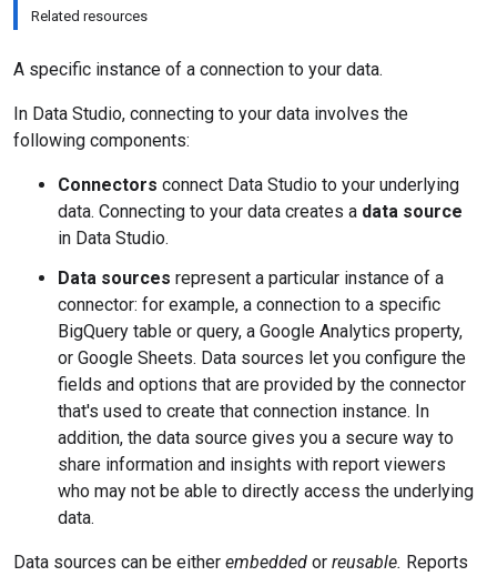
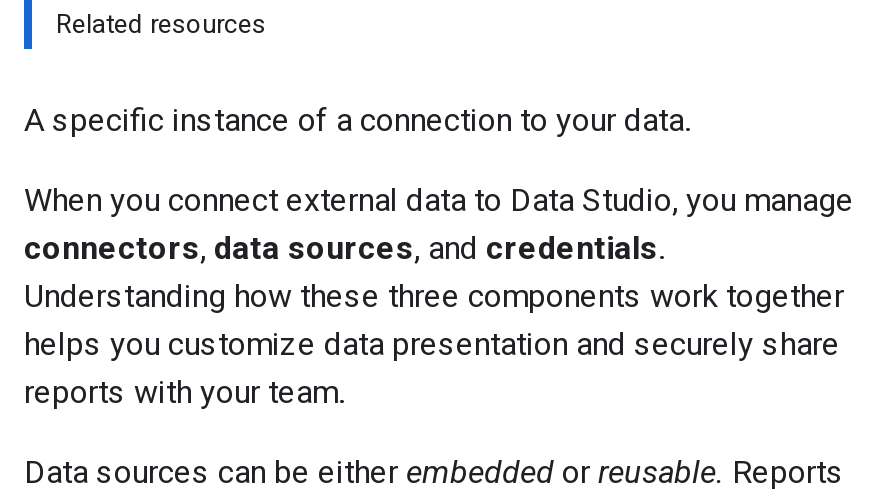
- In Data Studio, connecting to your data involves the
- following components:
- Connectors connect Data Studio to your underlying
- data. Connecting to your data creates a data source
- in Data Studio.
- Data sources represent a particular instance of a
- connector: for example, a connection to a specific
- BigQuery table or query, a Google Analytics property,
- or Google Sheets. Data sources let you configure the
- fields and options that are provided by the connector
- that's used to create that connection instance. In
- addition, the data source gives you a secure way to
- share information and insights with report viewers
- who may not be able to directly access the underlying
- data.
+ When you connect external data to Data Studio, you manage
+ connectors, data sources, and credentials.
+ Understanding how these three components work together
+ helps you customize data presentation and securely share
+ reports with your team.
